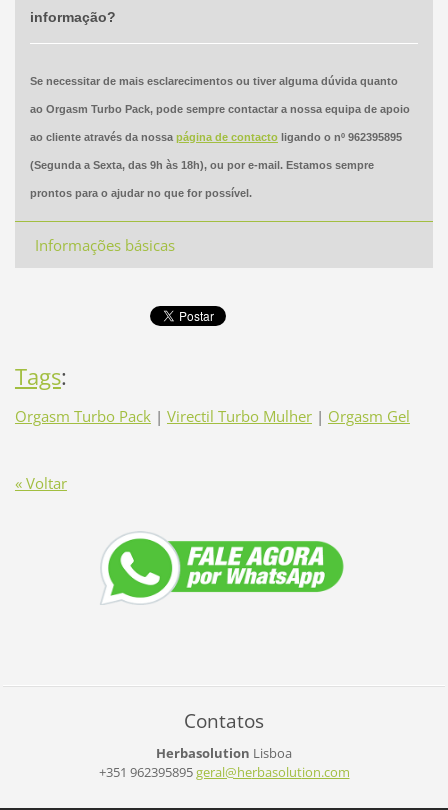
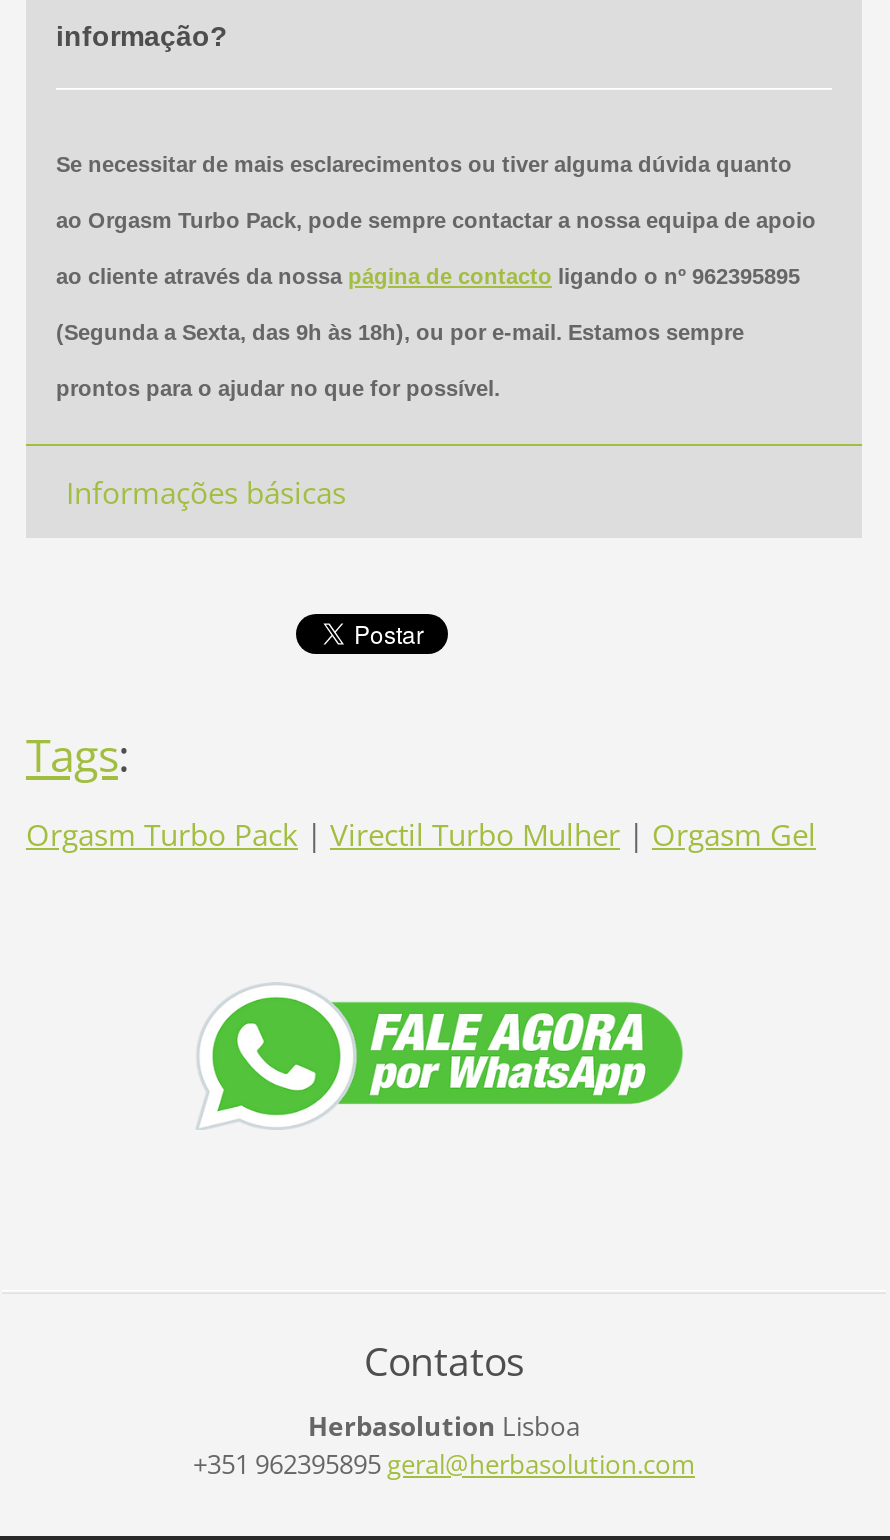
- « Voltar
